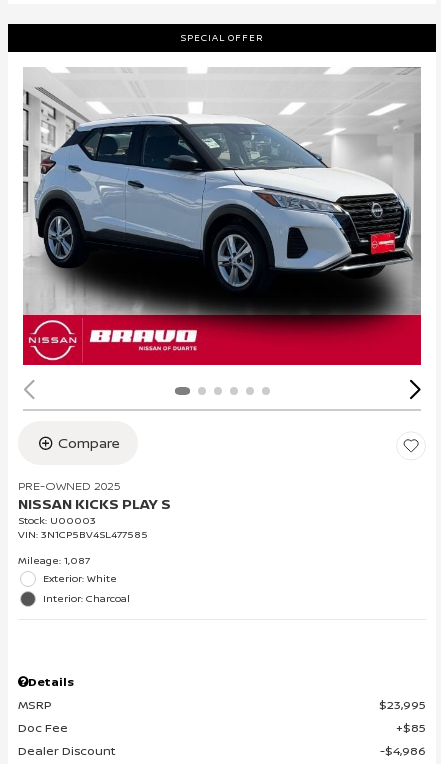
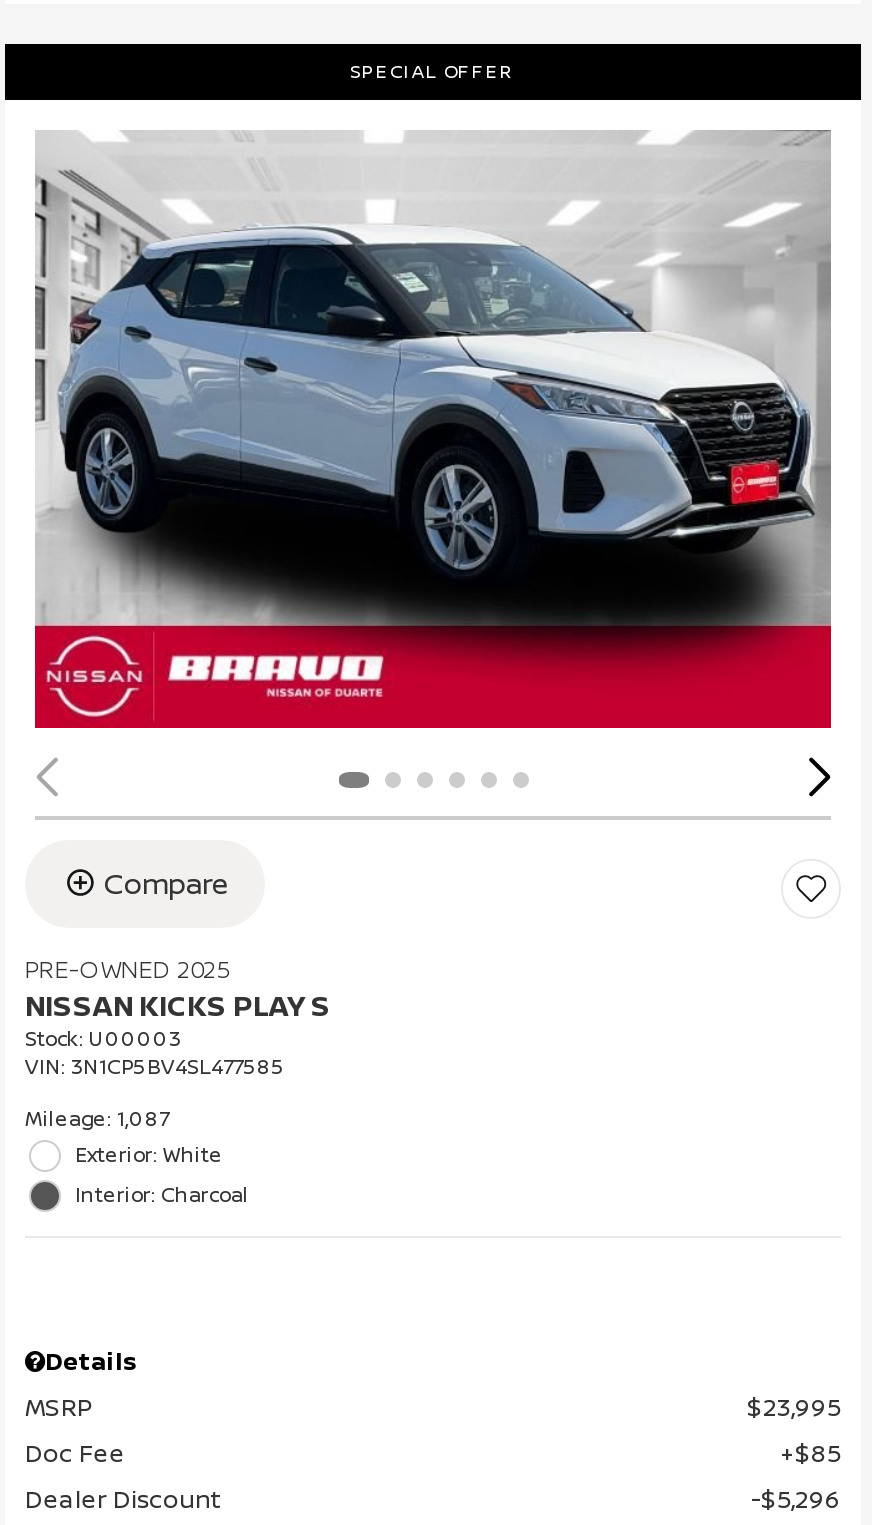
- $4,986
+ $5,296
